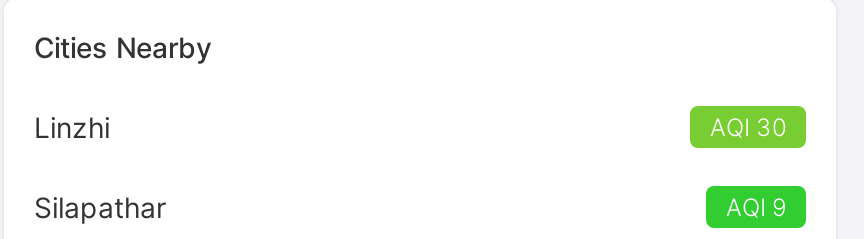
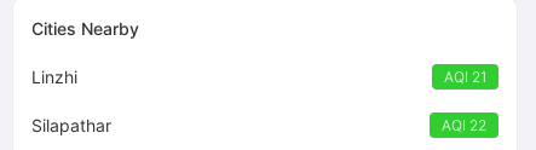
- AQI 30
+ AQI 21

- AQI 9
+ AQI 22
